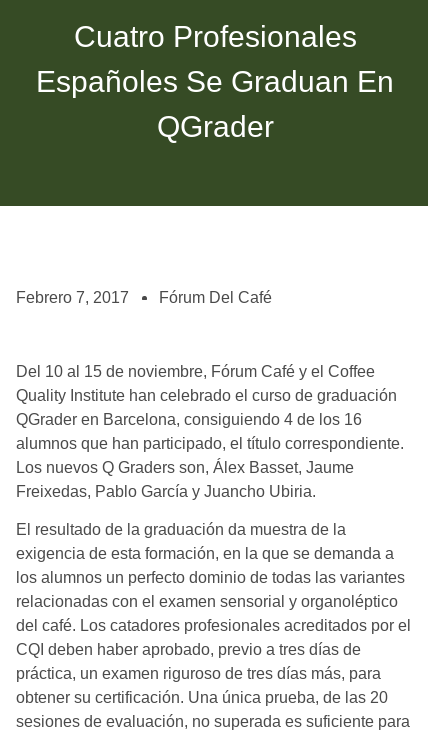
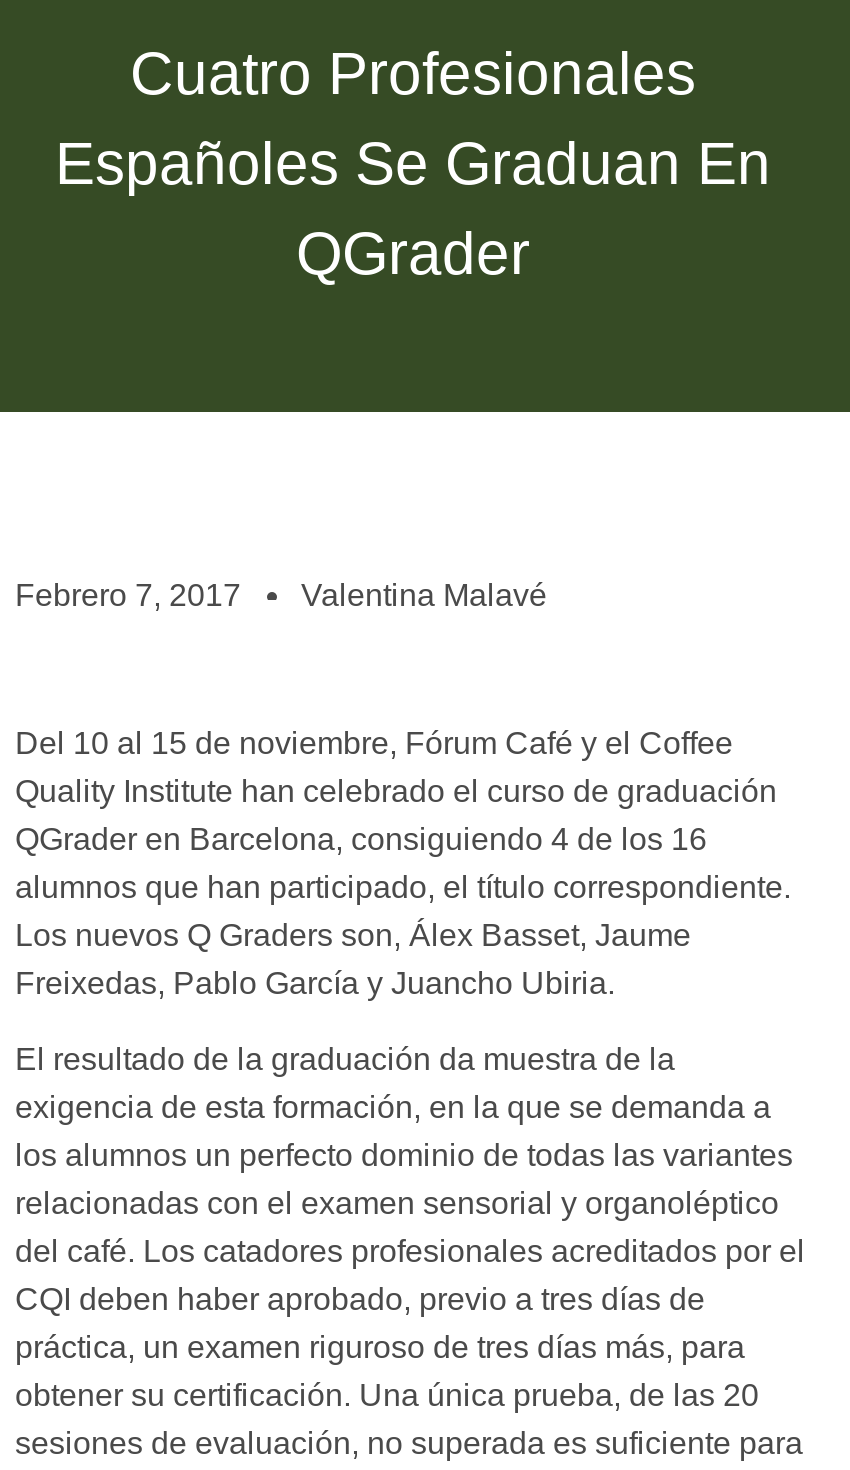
- Fórum Del Café
+ Valentina Malavé
